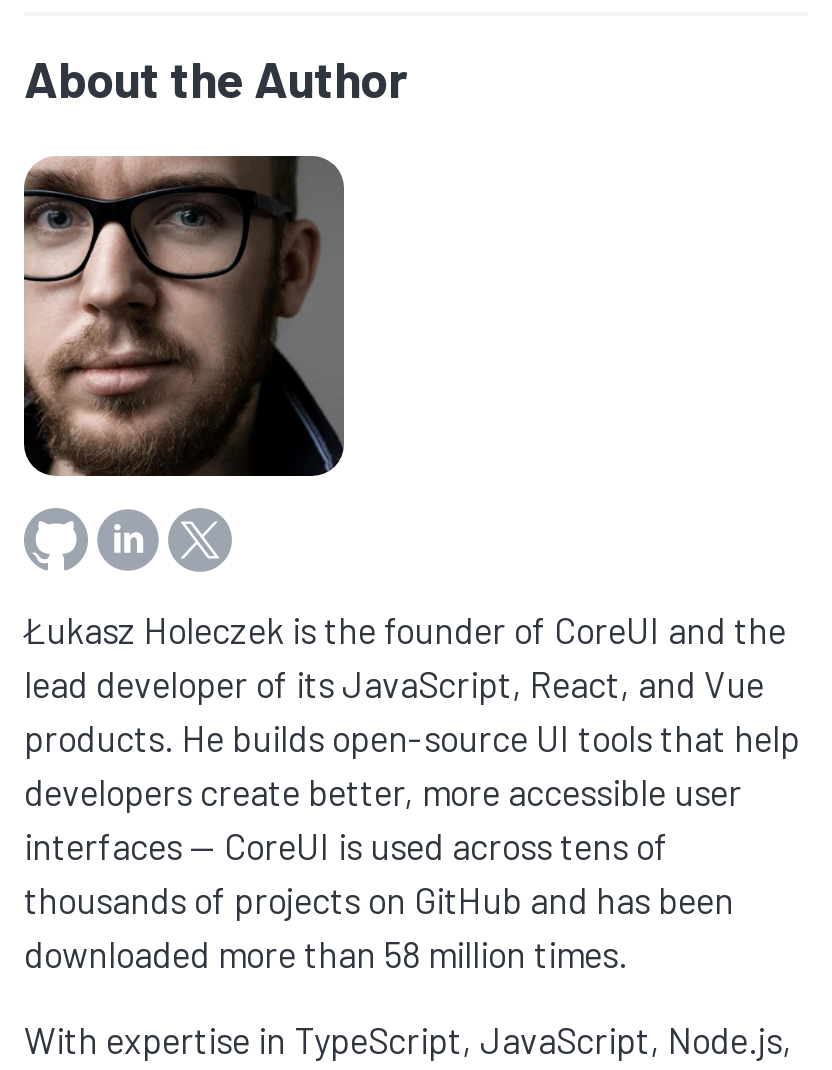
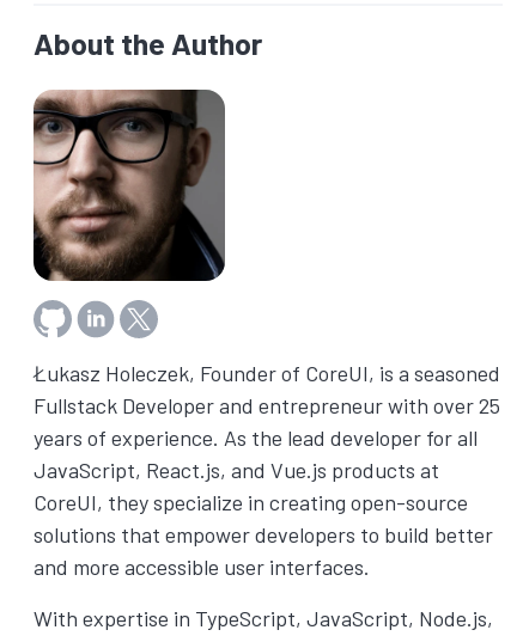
- Łukasz Holeczek is the founder of CoreUI and the
- lead developer of its JavaScript, React, and Vue
- products. He builds open-source UI tools that help
- developers create better, more accessible user
- interfaces — CoreUI is used across tens of
- thousands of projects on GitHub and has been
- downloaded more than 58 million times.
+ Łukasz Holeczek, Founder of CoreUI, is a seasoned
+ Fullstack Developer and entrepreneur with over 25
+ years of experience. As the lead developer for all
+ JavaScript, React.js, and Vue.js products at
+ CoreUI, they specialize in creating open-source
+ solutions that empower developers to build better
+ and more accessible user interfaces.
